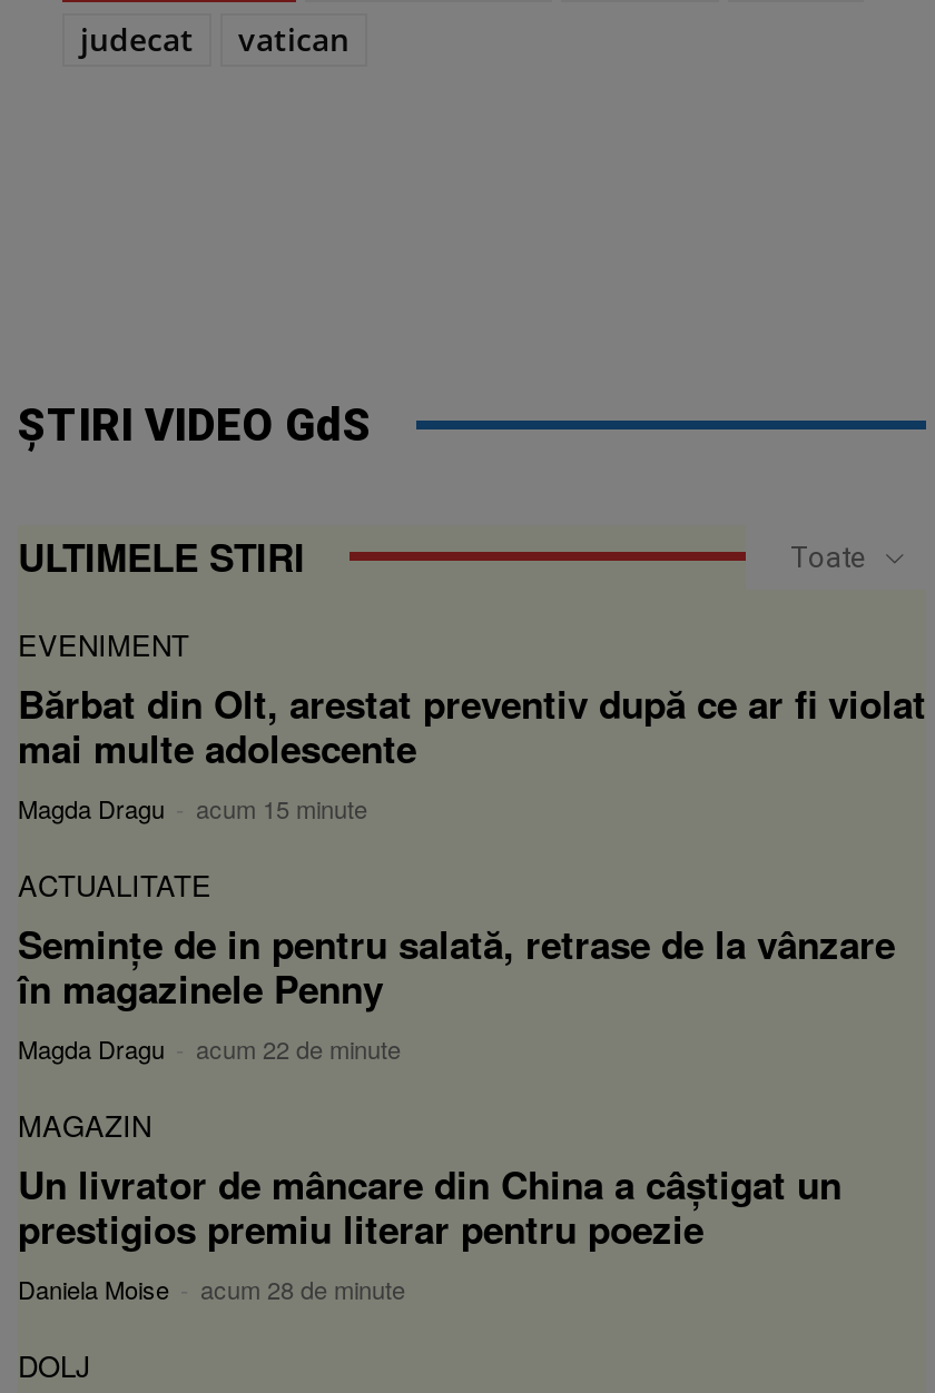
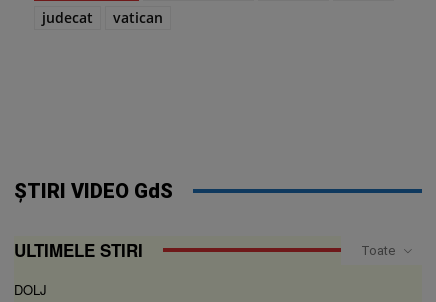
- EVENIMENT
- Bărbat din Olt, arestat preventiv după ce ar fi violat
- mai multe adolescente
- Magda Dragu - acum 15 minute
- ACTUALITATE
- Seminţe de in pentru salată, retrase de la vânzare
- în magazinele Penny
- Magda Dragu - acum 22 de minute
- MAGAZIN
- Un livrator de mâncare din China a câștigat un
- prestigios premiu literar pentru poezie
- Daniela Moise - acum 28 de minute
